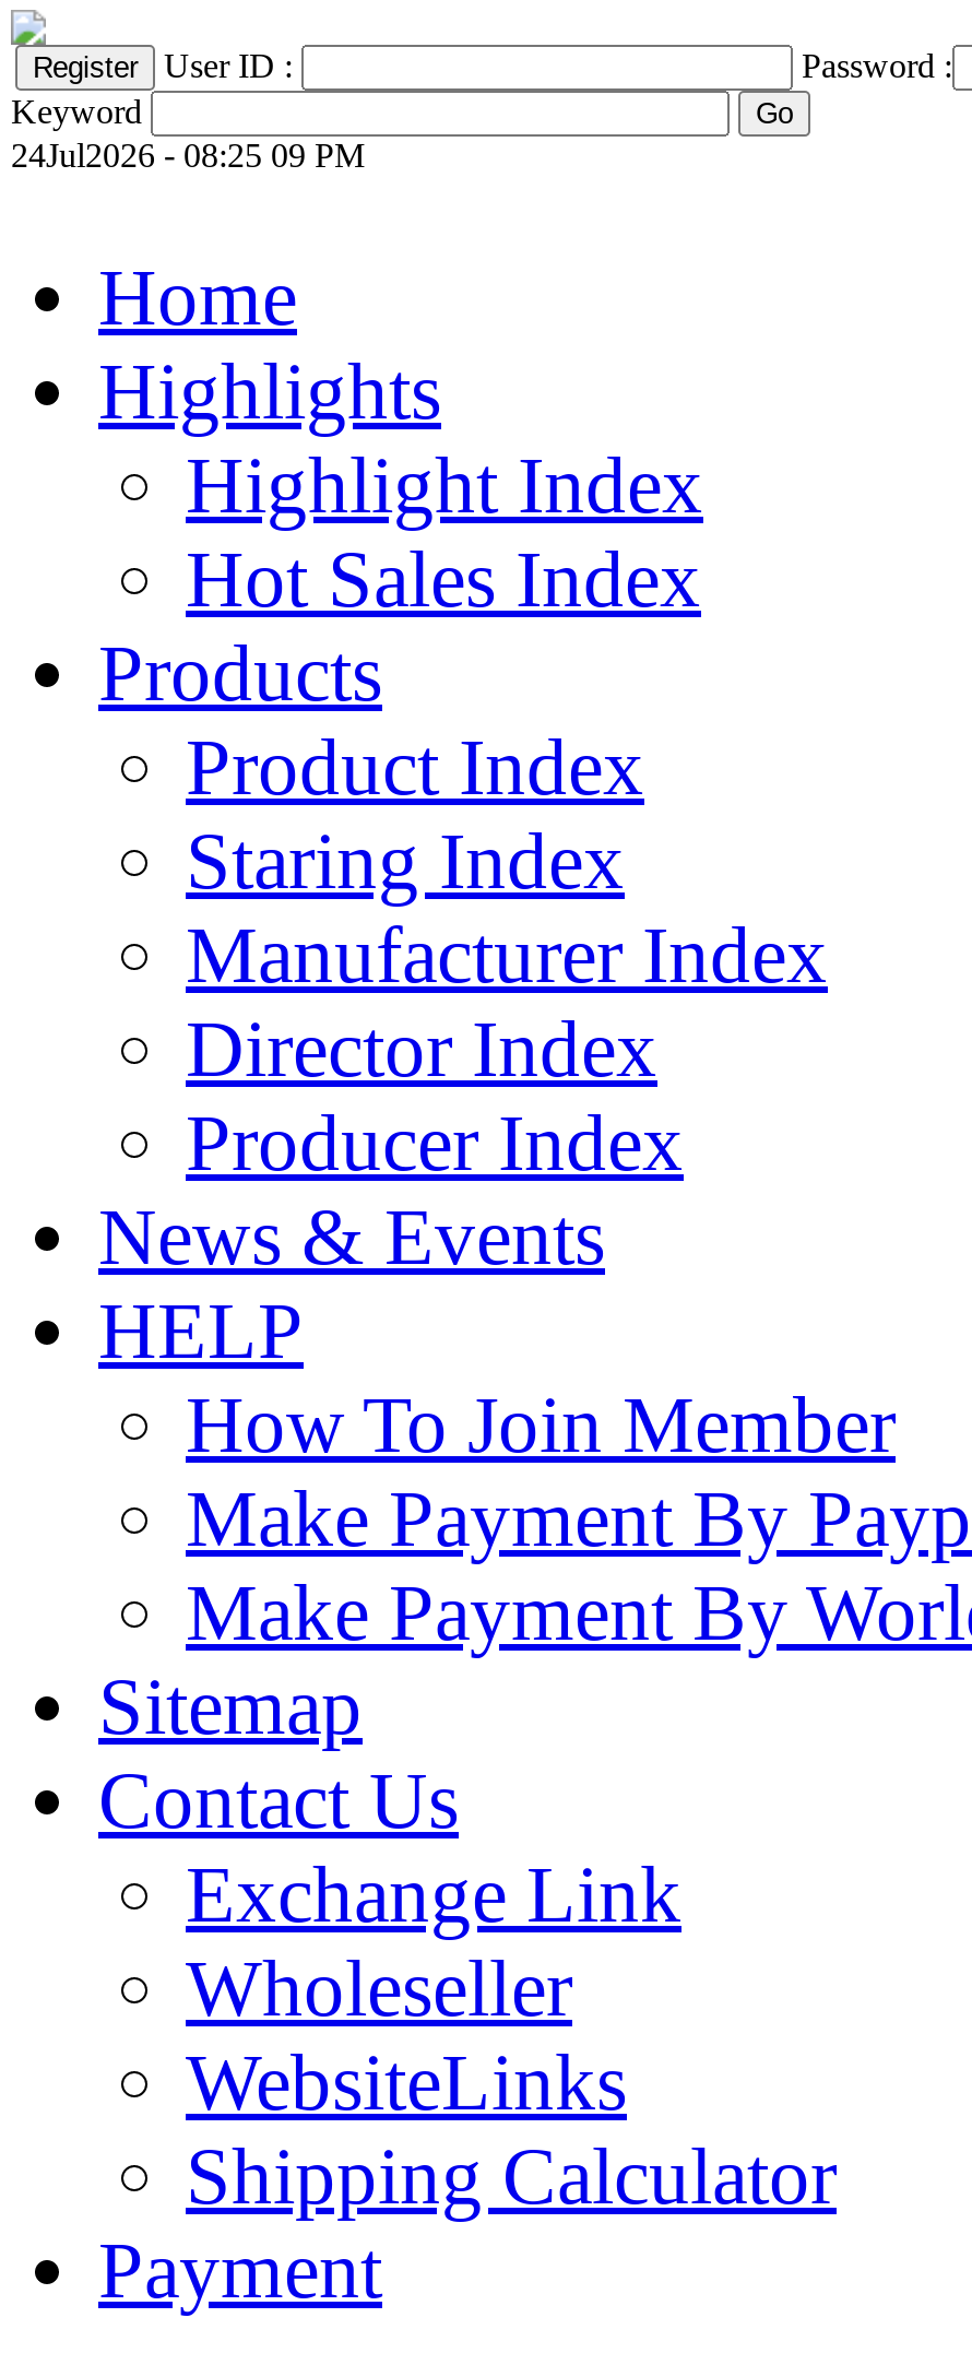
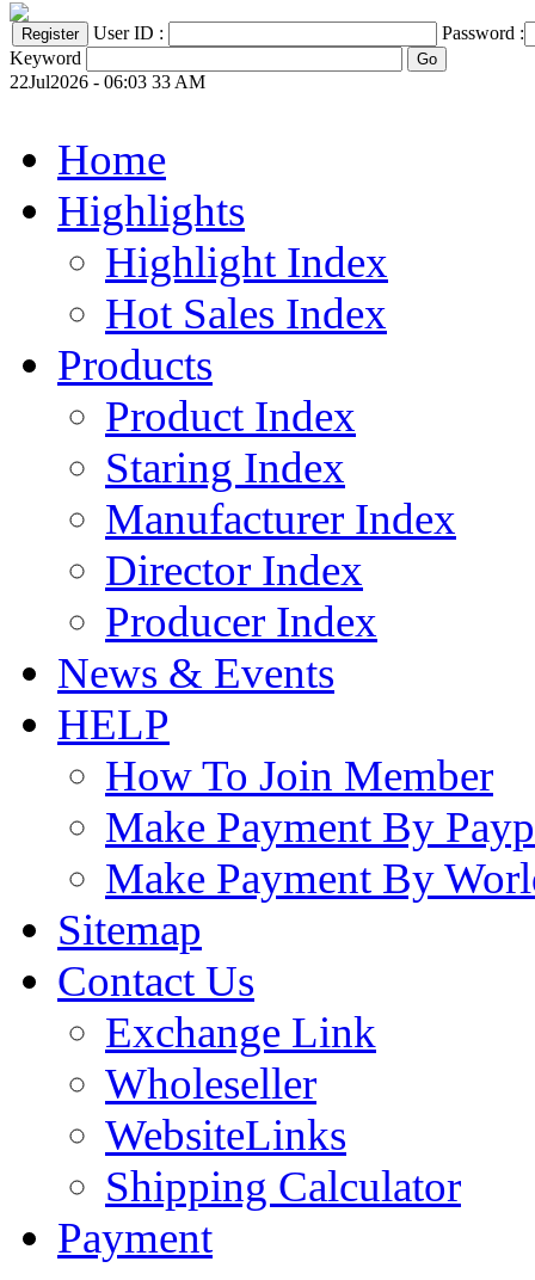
- 24Jul2026 - 08:25 09 PM
+ 22Jul2026 - 06:03 33 AM
